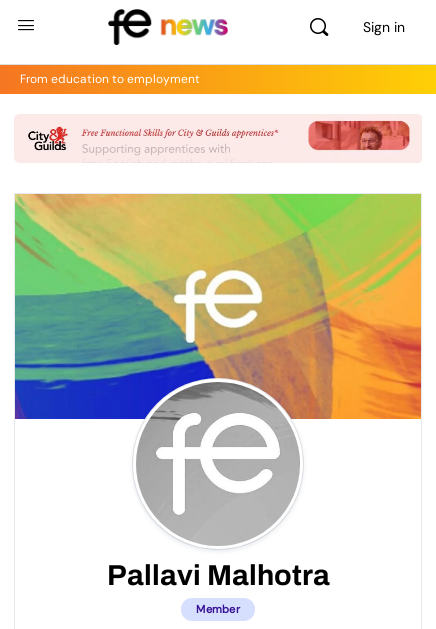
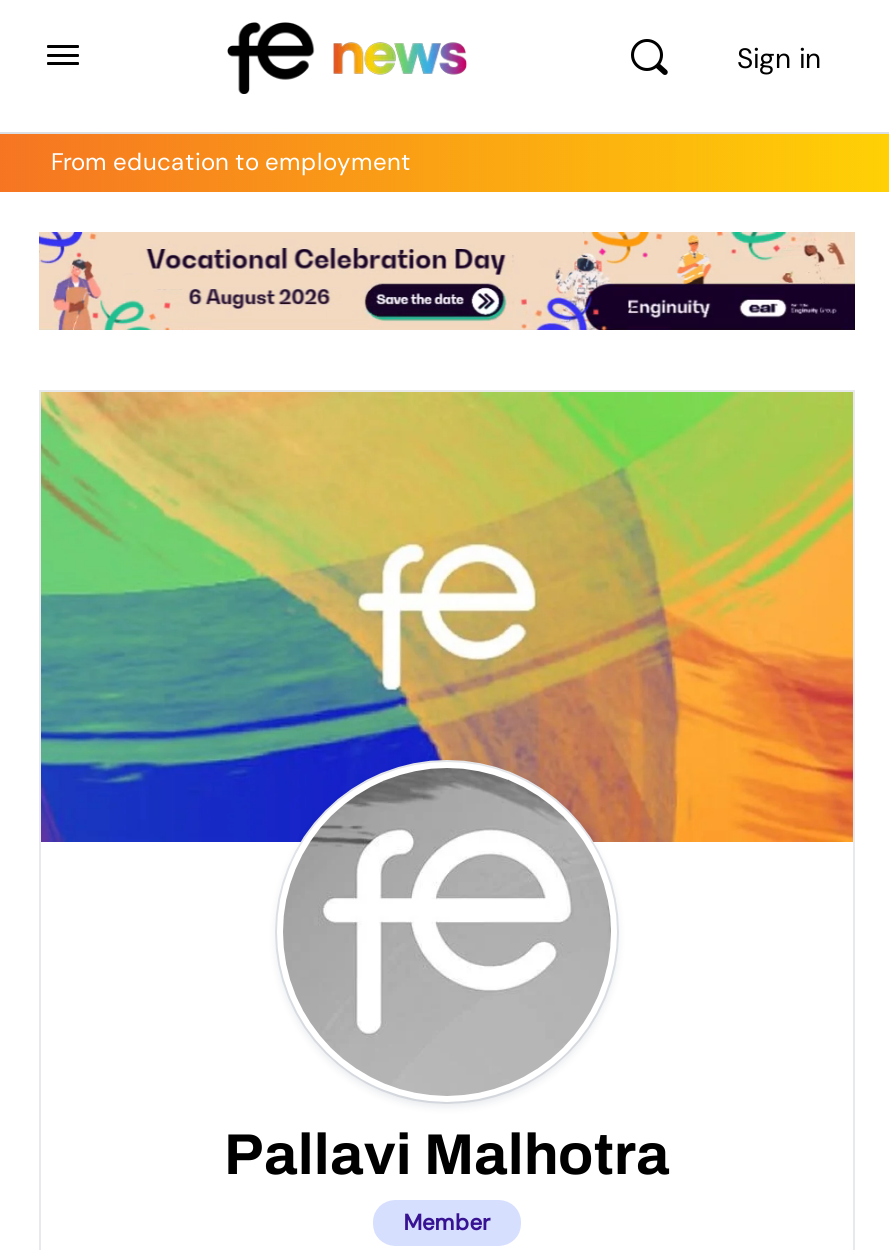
- [image]
+ [image]
